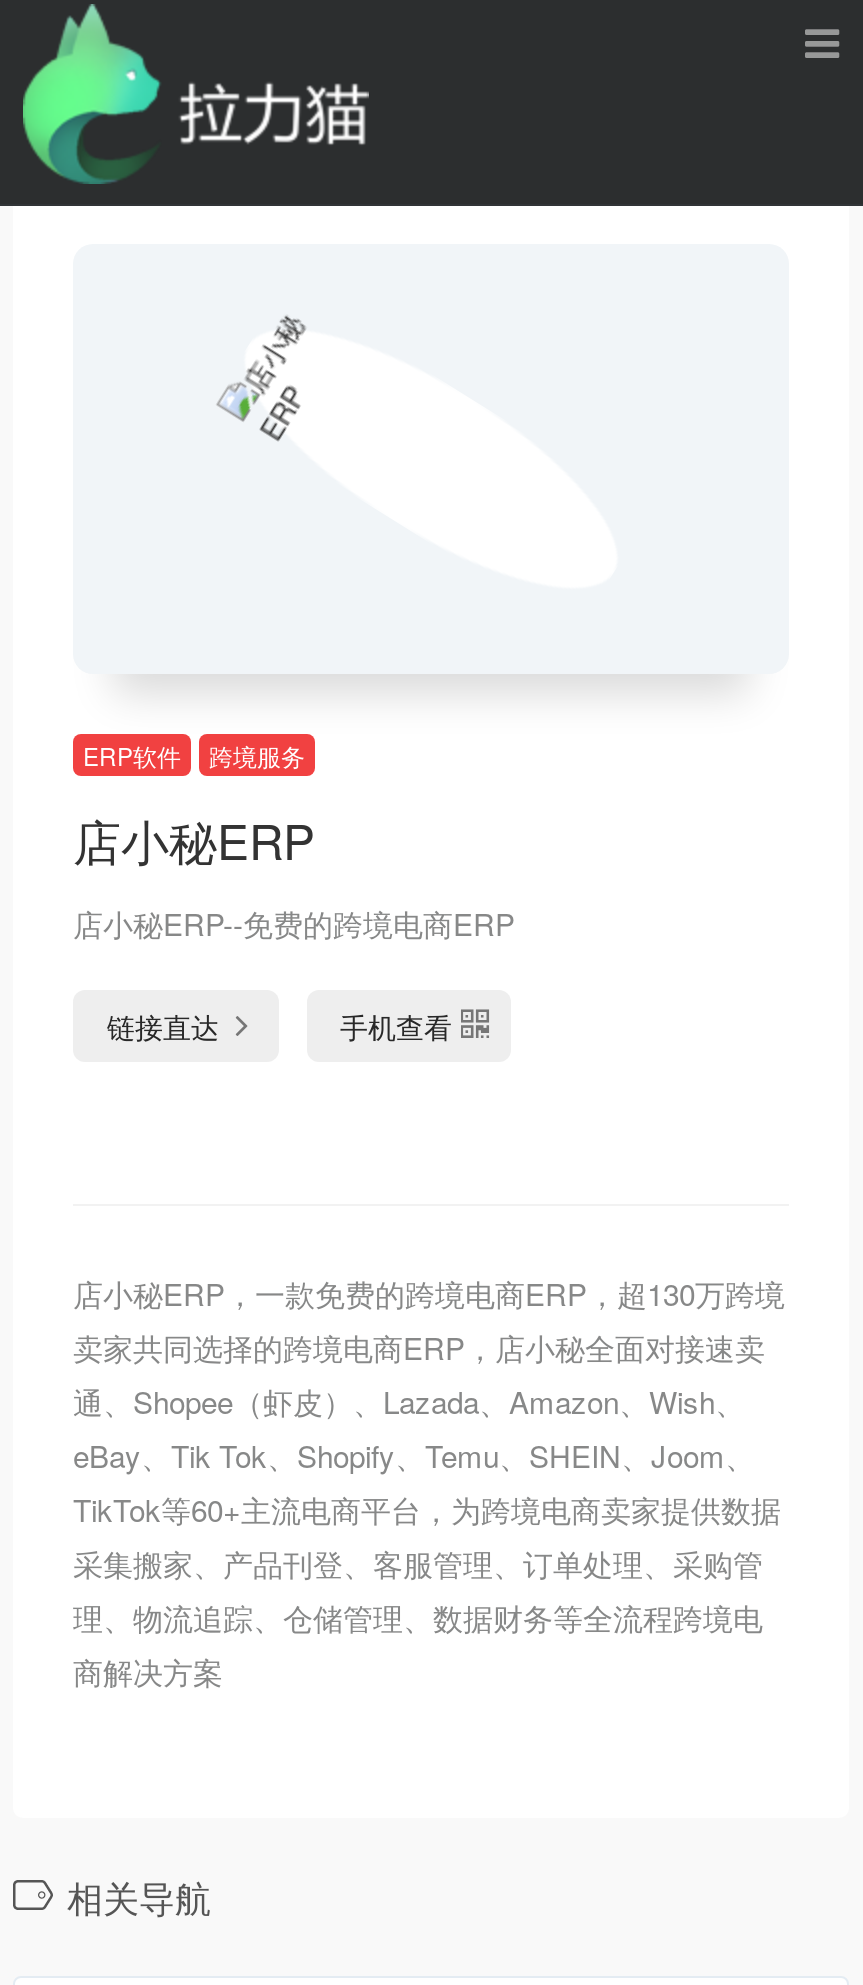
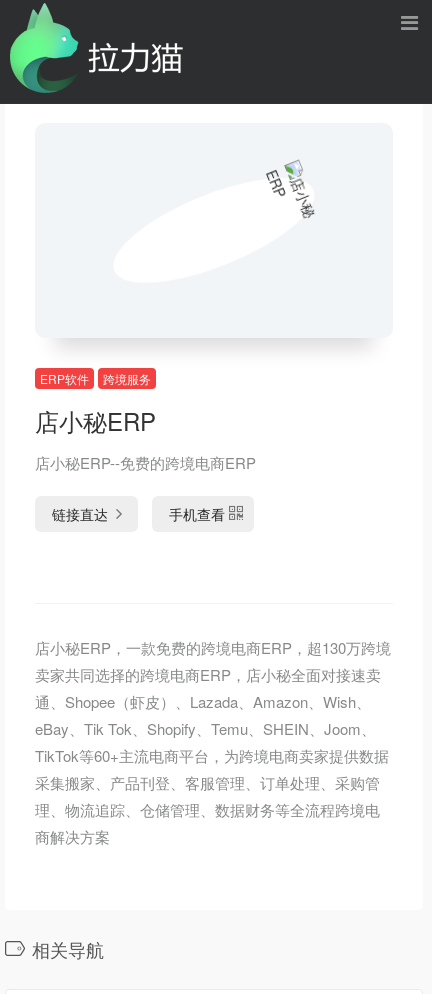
+ [image]

- [image]
